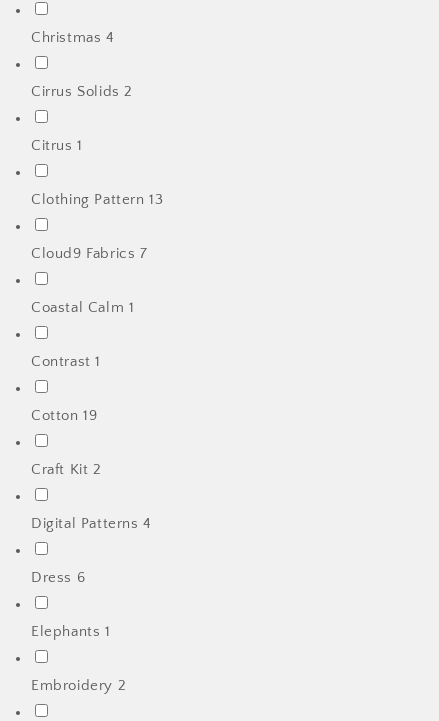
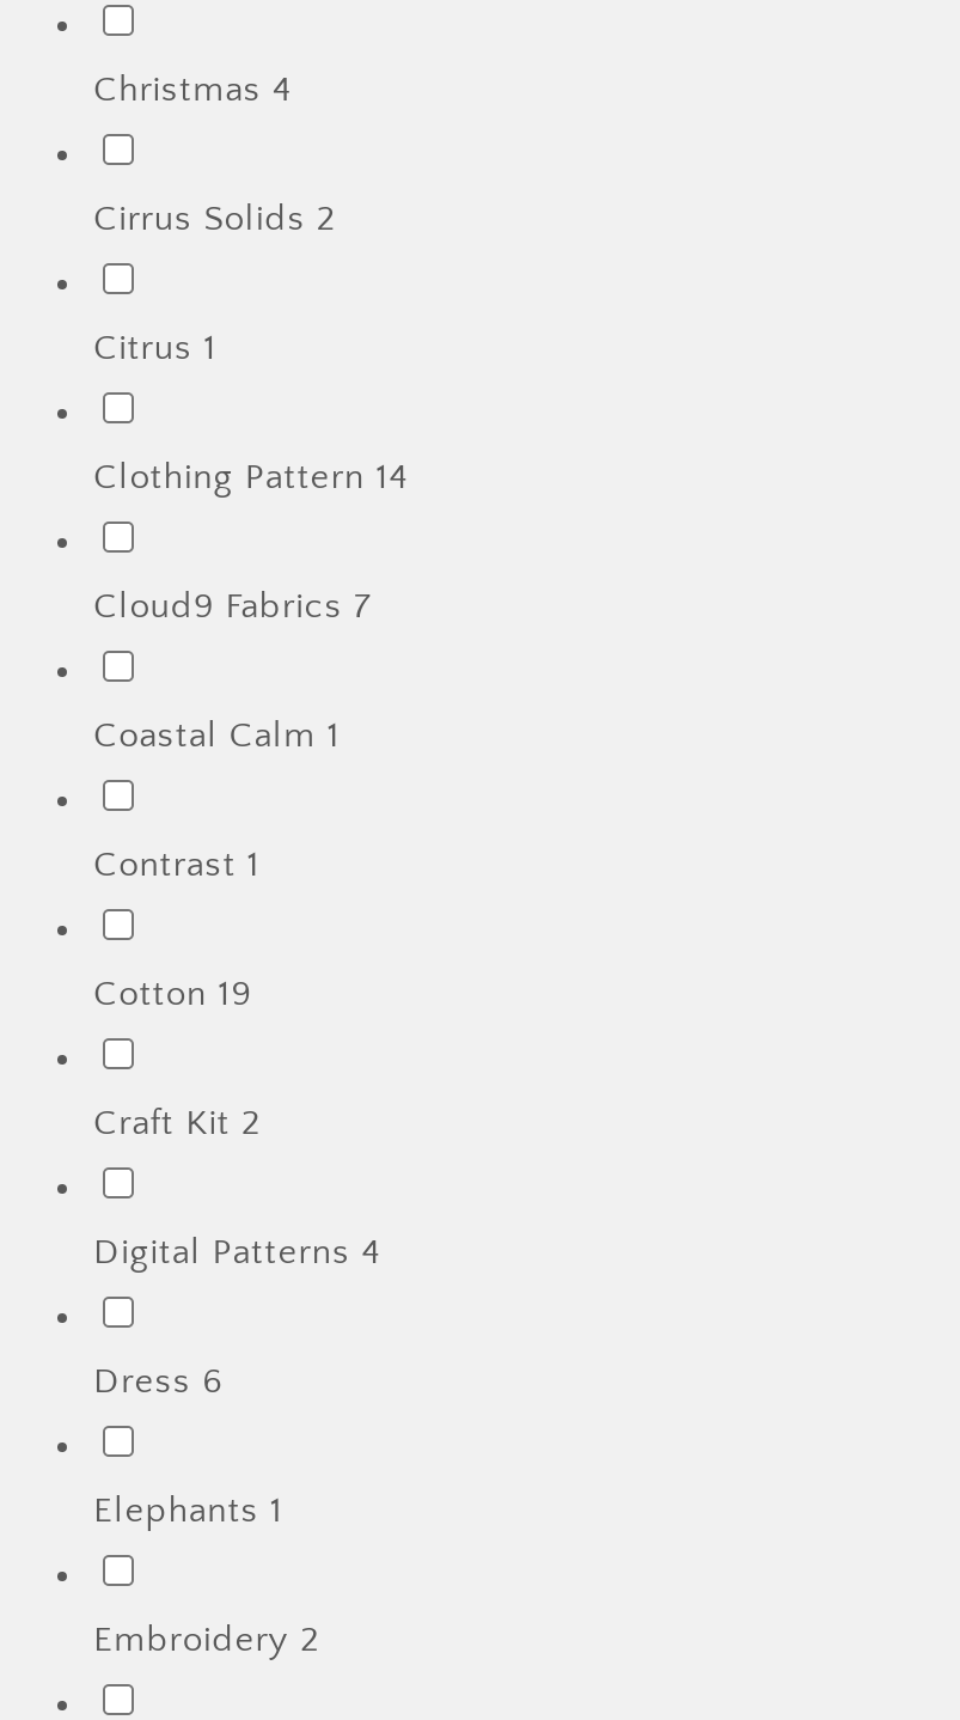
- Clothing Pattern 13
+ Clothing Pattern 14
